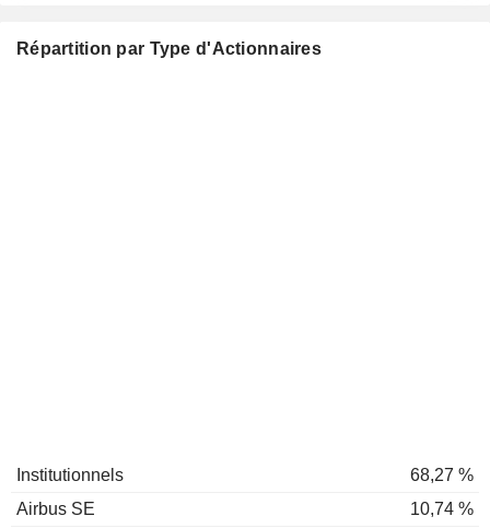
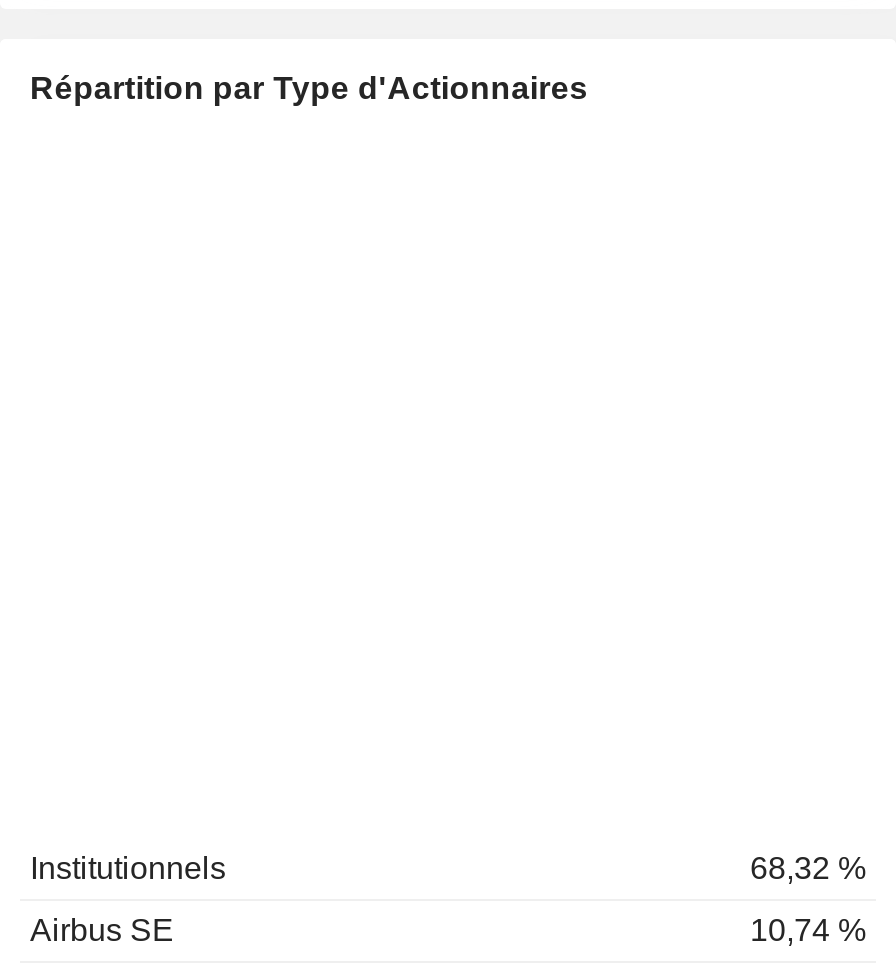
- 68,27 %
+ 68,32 %
